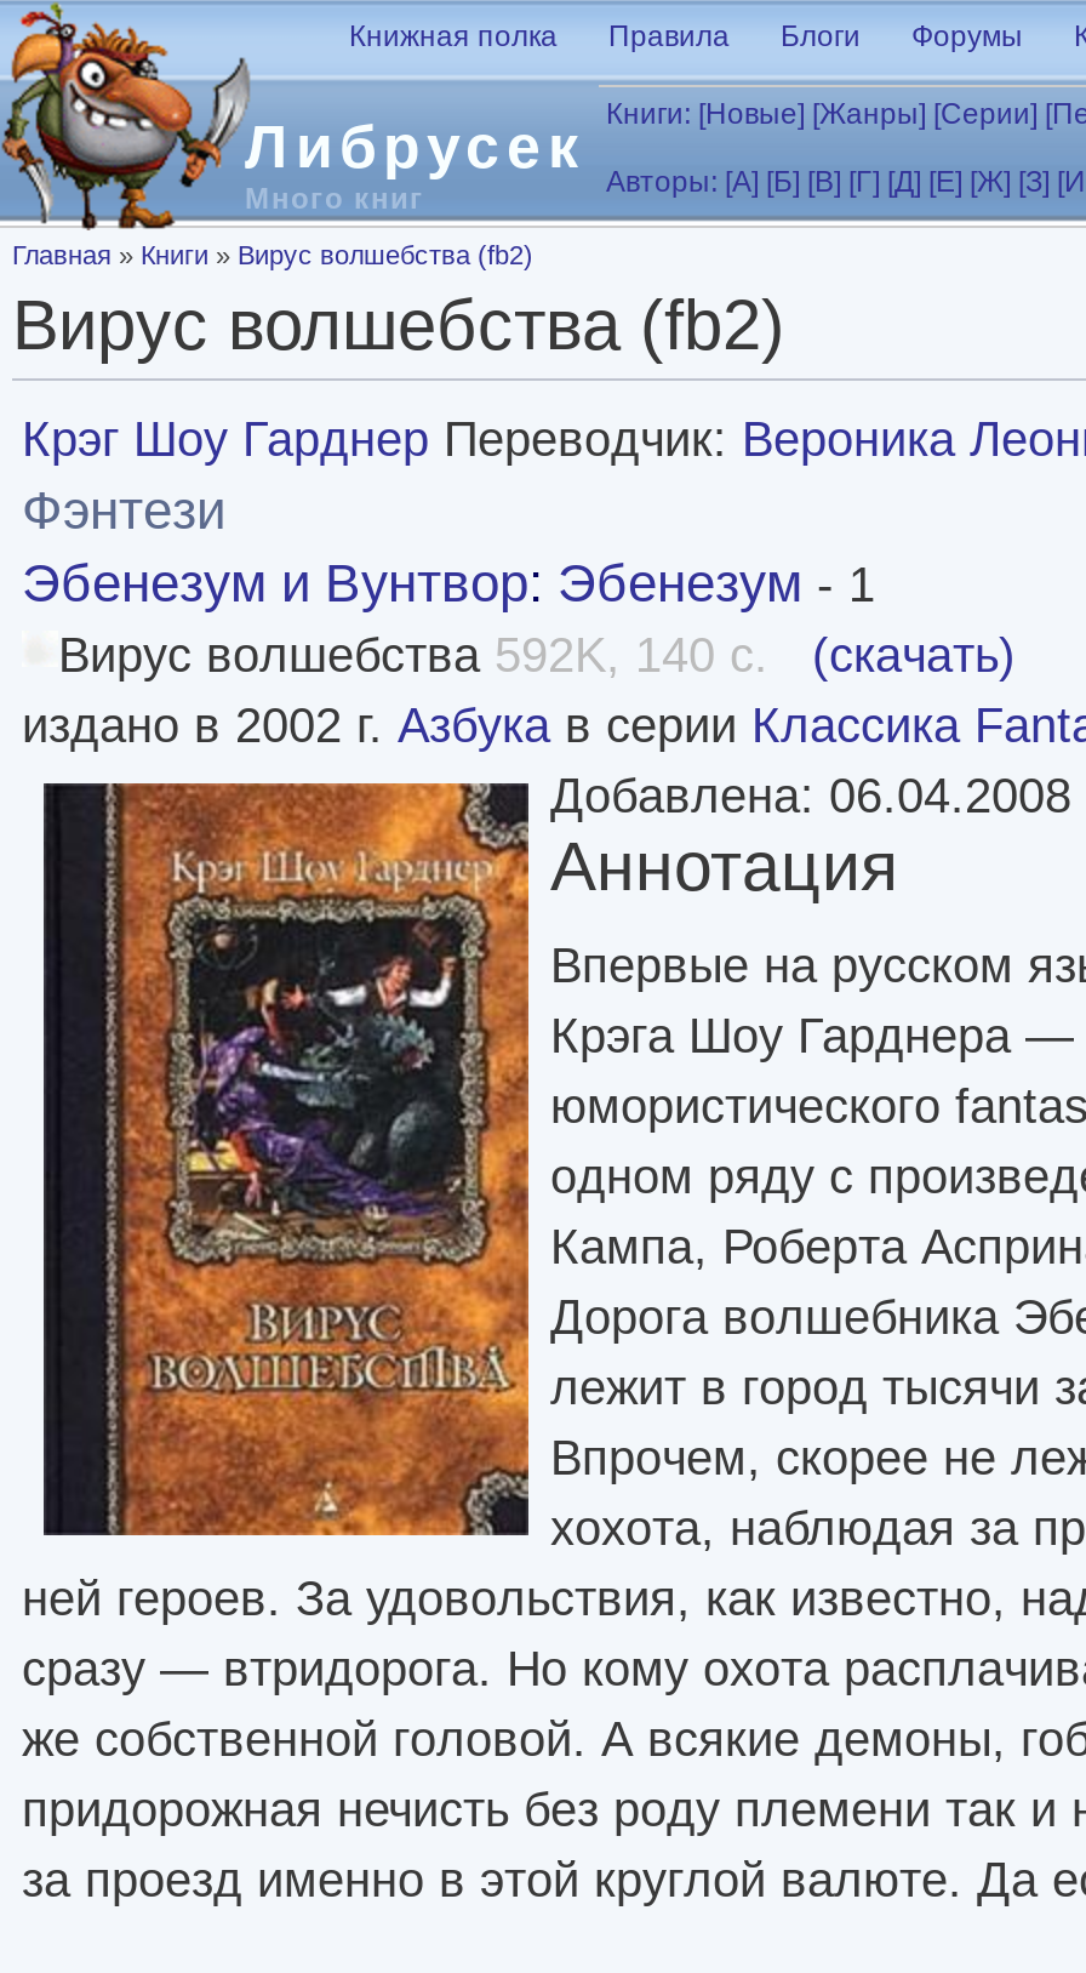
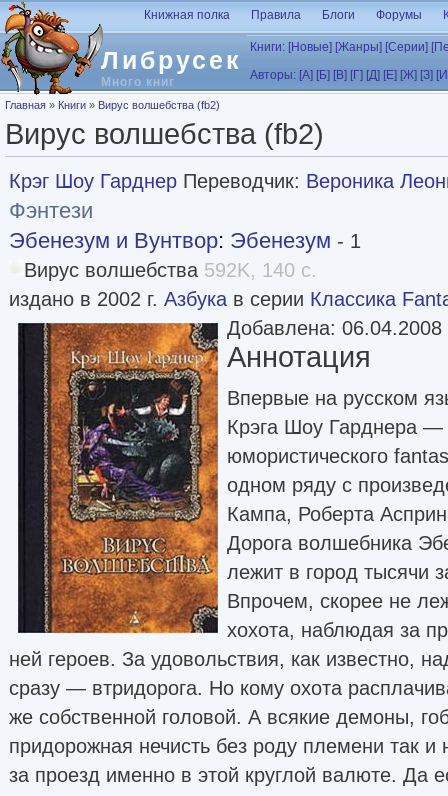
- (скачать)
